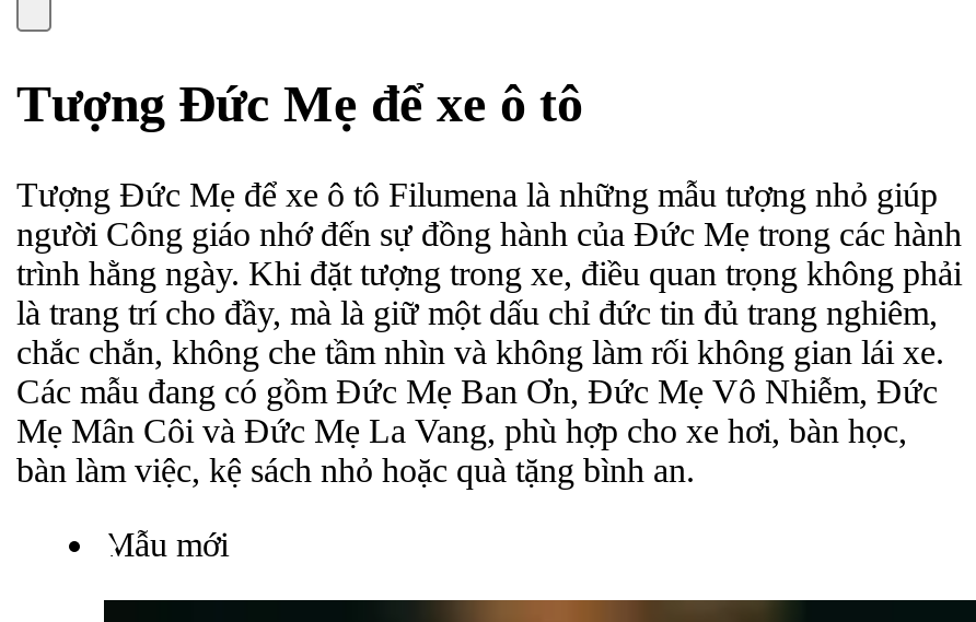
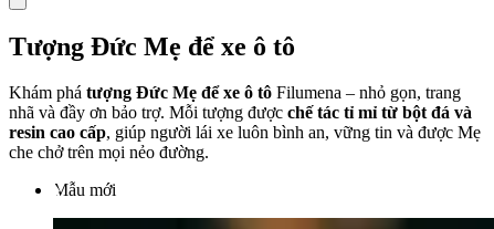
- Tượng Đức Mẹ để xe ô tô Filumena là những mẫu tượng nhỏ giúp
- người Công giáo nhớ đến sự đồng hành của Đức Mẹ trong các hành
- trình hằng ngày. Khi đặt tượng trong xe, điều quan trọng không phải
- là trang trí cho đầy, mà là giữ một dấu chỉ đức tin đủ trang nghiêm,
- chắc chắn, không che tầm nhìn và không làm rối không gian lái xe.
- Các mẫu đang có gồm Đức Mẹ Ban Ơn, Đức Mẹ Vô Nhiễm, Đức
- Mẹ Mân Côi và Đức Mẹ La Vang, phù hợp cho xe hơi, bàn học,
- bàn làm việc, kệ sách nhỏ hoặc quà tặng bình an.
+ Khám phá tượng Đức Mẹ để xe ô tô Filumena – nhỏ gọn, trang
+ nhã và đầy ơn bảo trợ. Mỗi tượng được chế tác tỉ mỉ từ bột đá và
+ resin cao cấp, giúp người lái xe luôn bình an, vững tin và được Mẹ
+ che chở trên mọi nẻo đường.
